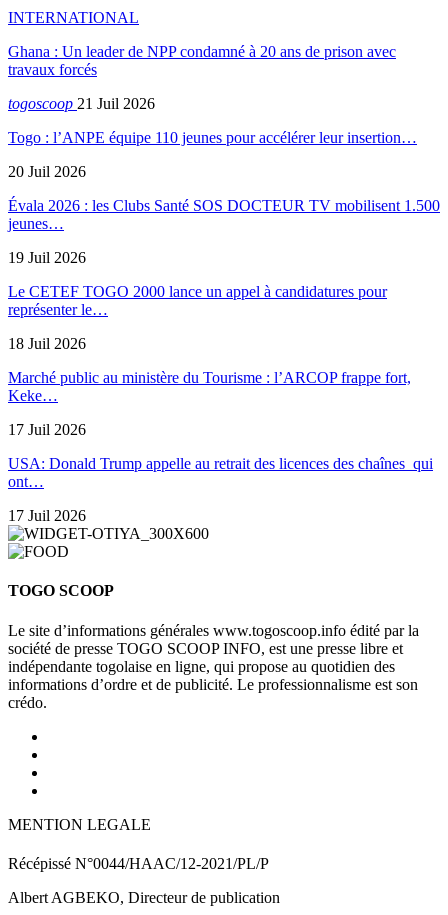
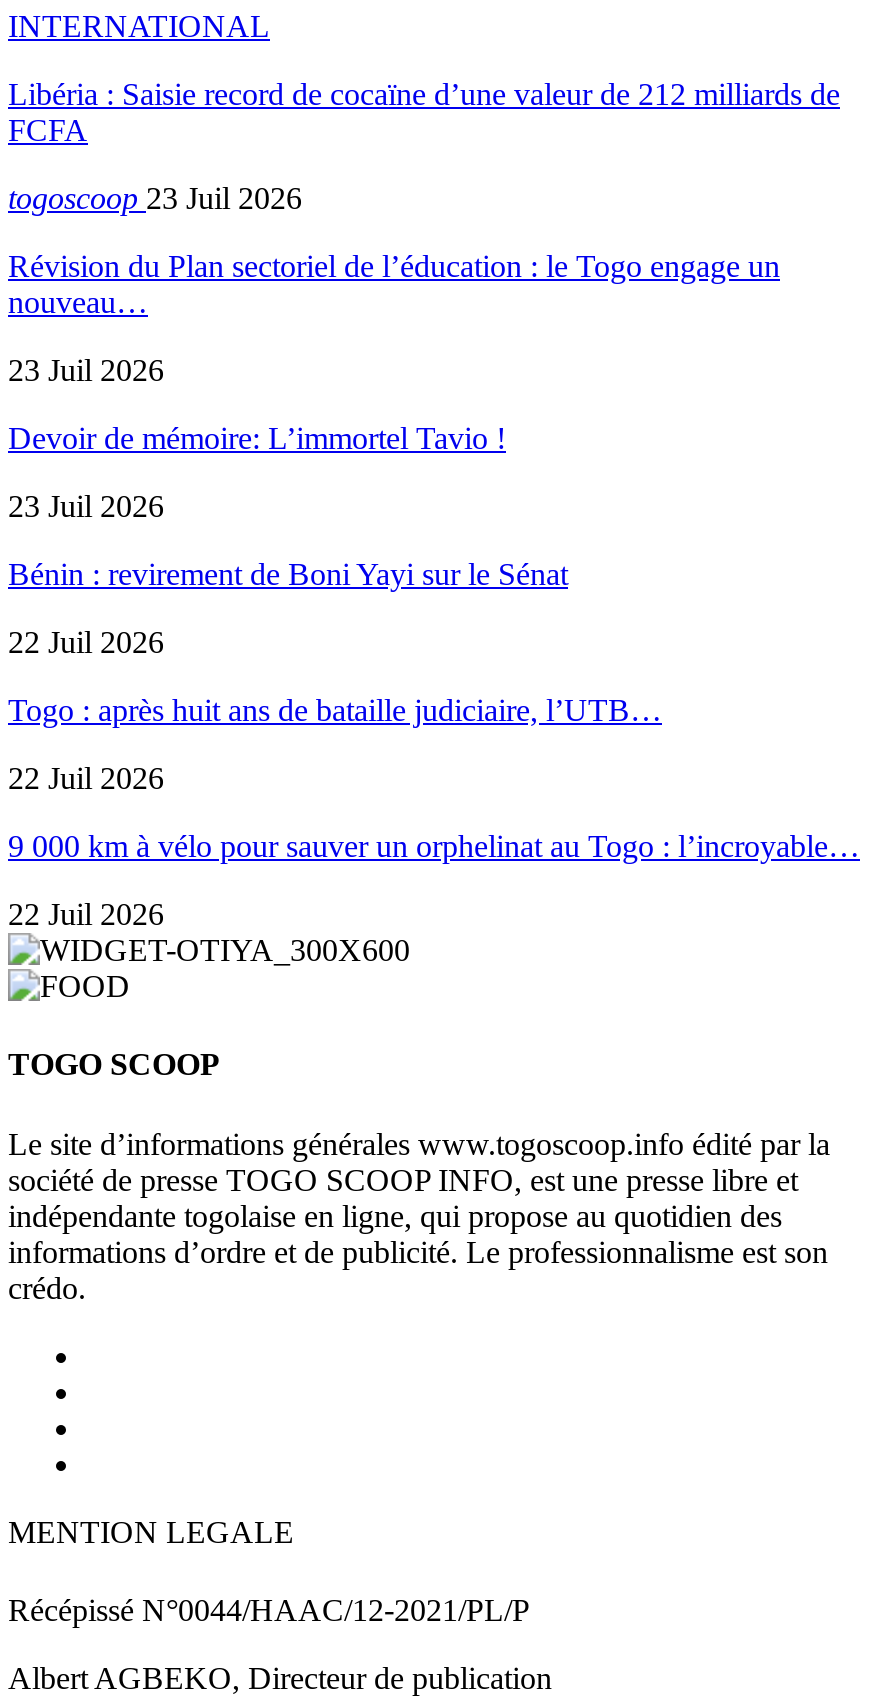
- Ghana : Un leader de NPP condamné à 20 ans de prison avec
- travaux forcés
+ Libéria : Saisie record de cocaïne d’une valeur de 212 milliards de
+ FCFA

- togoscoop 21 Juil 2026
+ togoscoop 23 Juil 2026

- Togo : l’ANPE équipe 110 jeunes pour accélérer leur insertion…
+ Révision du Plan sectoriel de l’éducation : le Togo engage un
+ nouveau…

- 20 Juil 2026
+ 23 Juil 2026

- Évala 2026 : les Clubs Santé SOS DOCTEUR TV mobilisent 1.500
- jeunes…
+ Devoir de mémoire: L’immortel Tavio !

- 19 Juil 2026
+ 23 Juil 2026

- Le CETEF TOGO 2000 lance un appel à candidatures pour
- représenter le…
+ Bénin : revirement de Boni Yayi sur le Sénat

- 18 Juil 2026
+ 22 Juil 2026

- Marché public au ministère du Tourisme : l’ARCOP frappe fort,
- Keke…
+ Togo : après huit ans de bataille judiciaire, l’UTB…

- 17 Juil 2026
+ 22 Juil 2026

- USA: Donald Trump appelle au retrait des licences des chaînes qui
- ont…
+ 9 000 km à vélo pour sauver un orphelinat au Togo : l’incroyable…

- 17 Juil 2026
+ 22 Juil 2026
